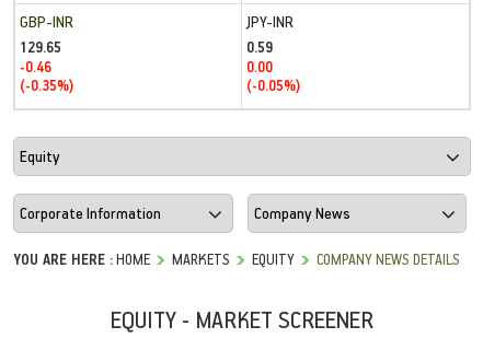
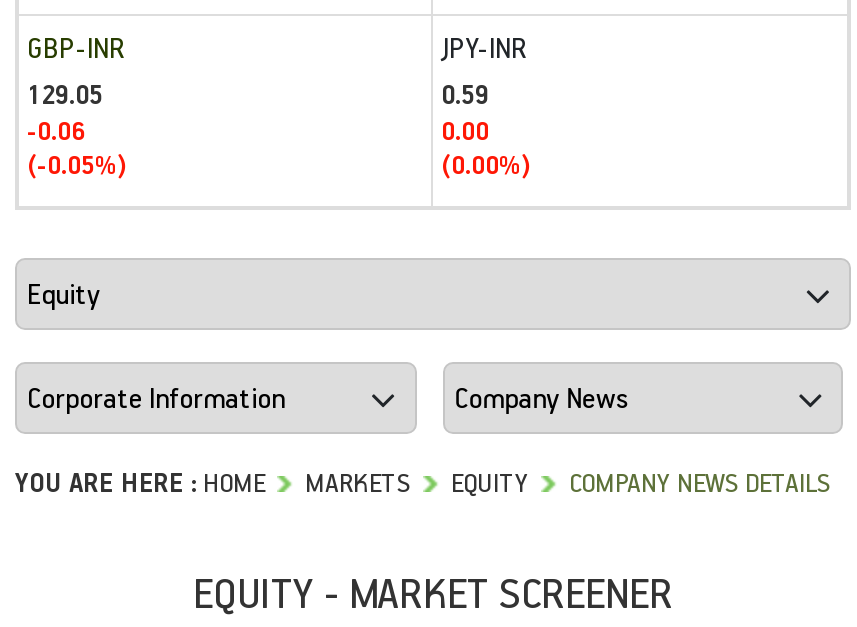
- 129.65
+ 129.05

- -0.46
+ -0.06

- (-0.35%)
+ (-0.05%)

- (-0.05%)
+ (0.00%)
